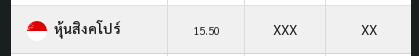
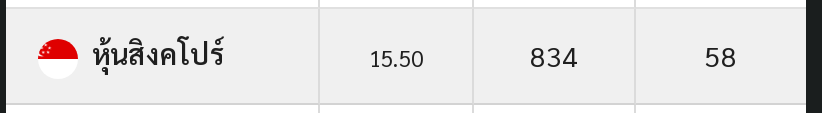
- XXX
- XX
+ 834
+ 58
